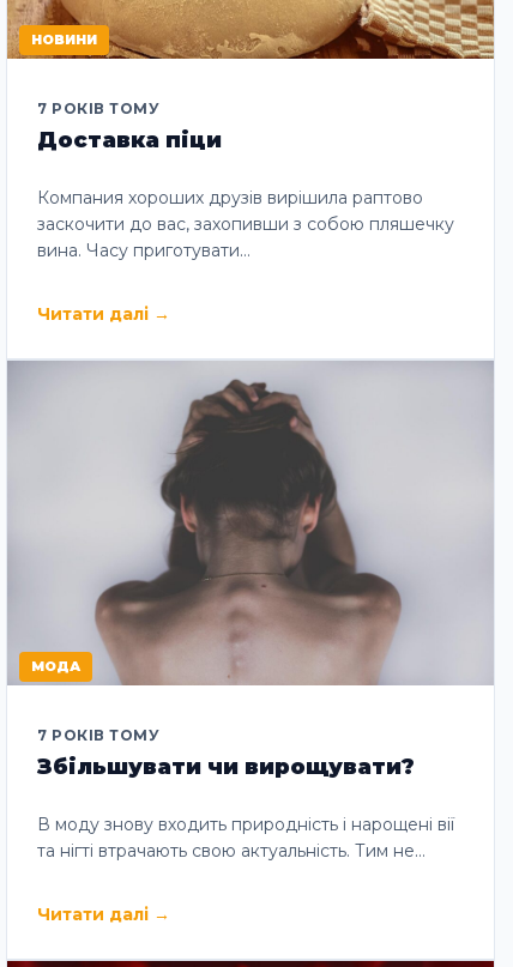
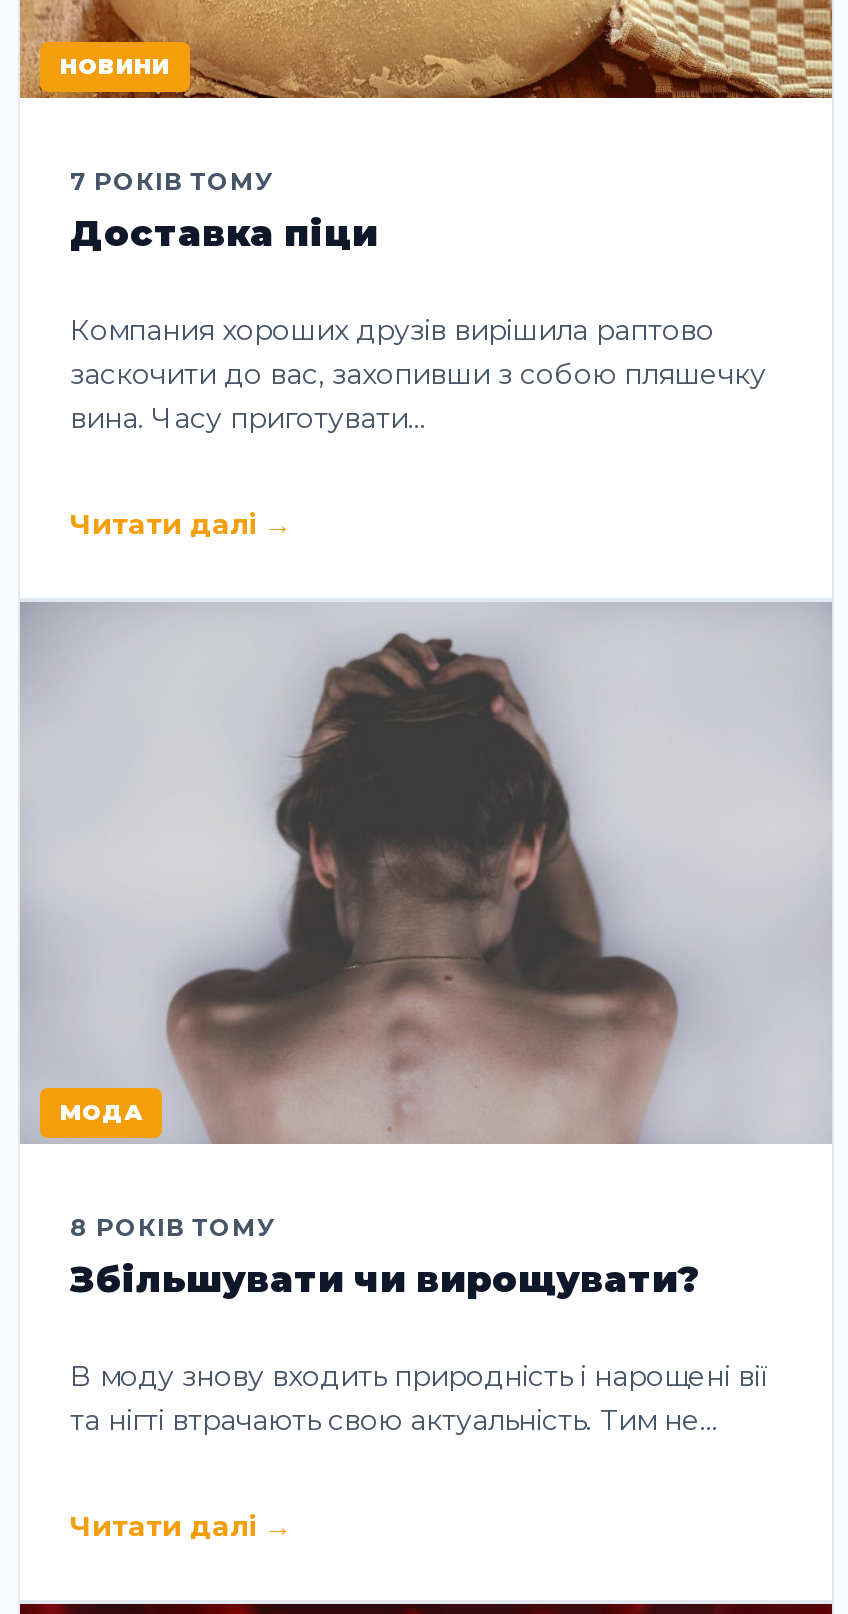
- 7 РОКІВ ТОМУ
+ 8 РОКІВ ТОМУ
